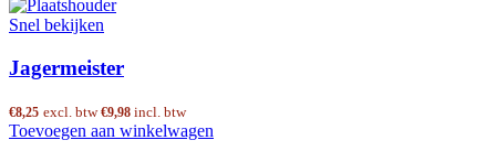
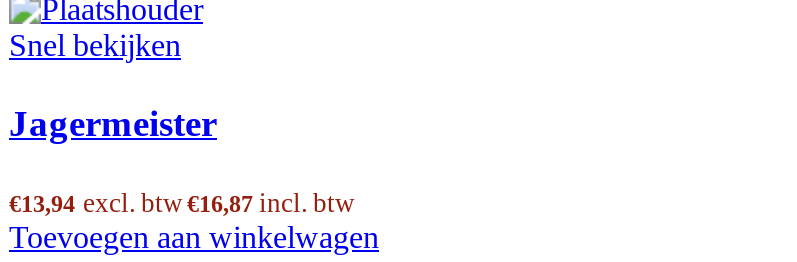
- €8,25 excl. btw€9,98 incl. btw
+ €13,94 excl. btw€16,87 incl. btw
